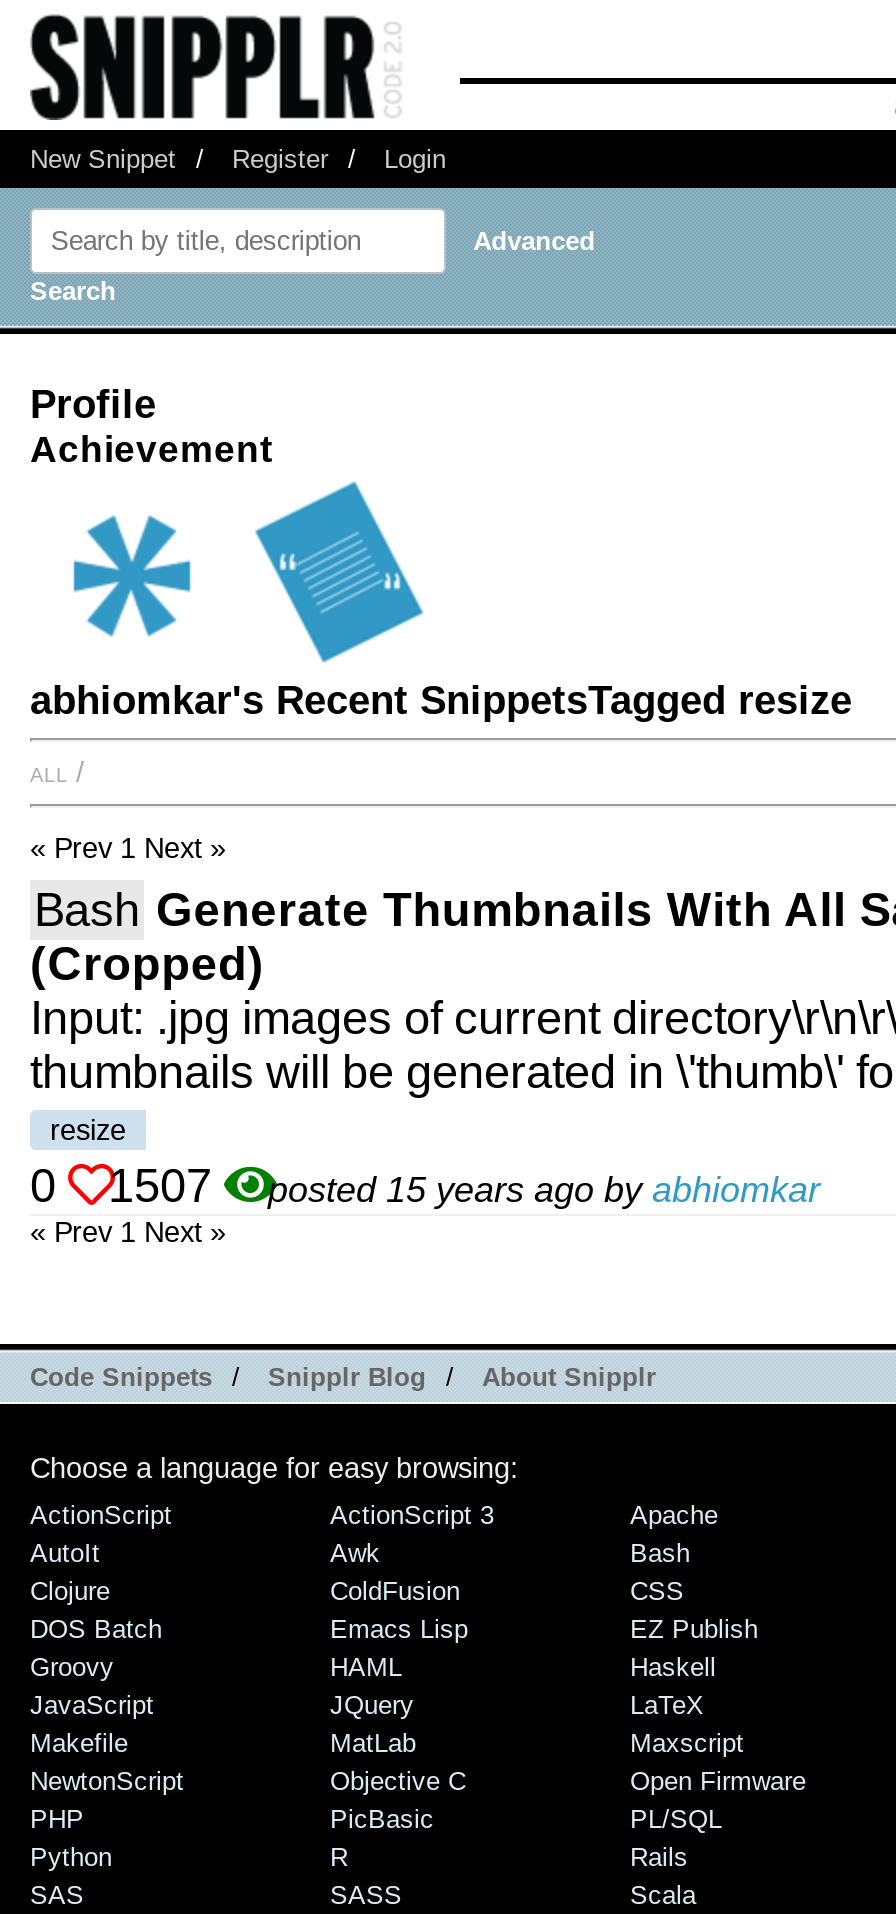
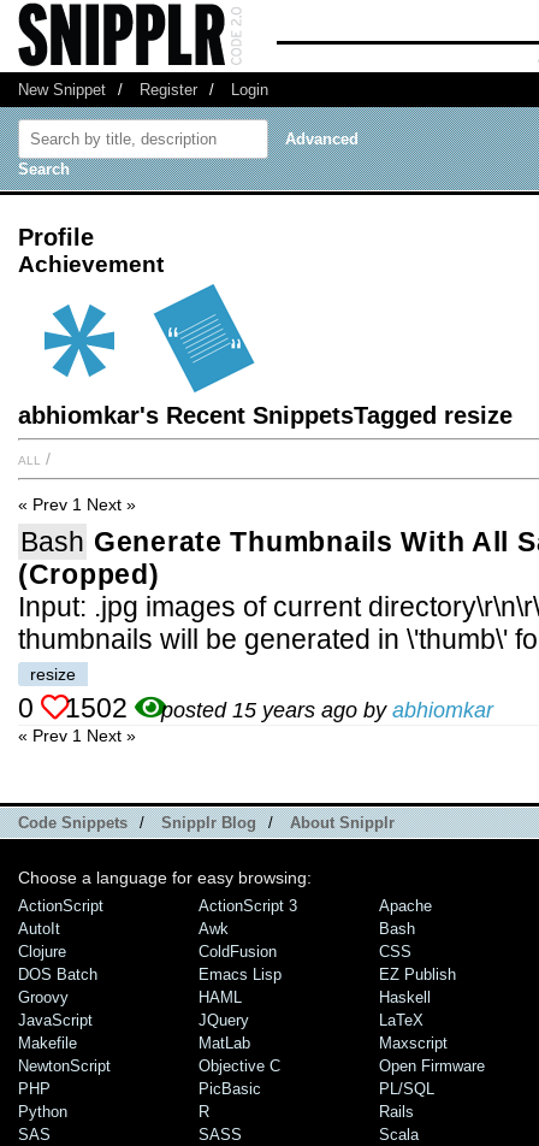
- 0 1507 posted 15 years ago by abhiomkar
+ 0 1502 posted 15 years ago by abhiomkar
